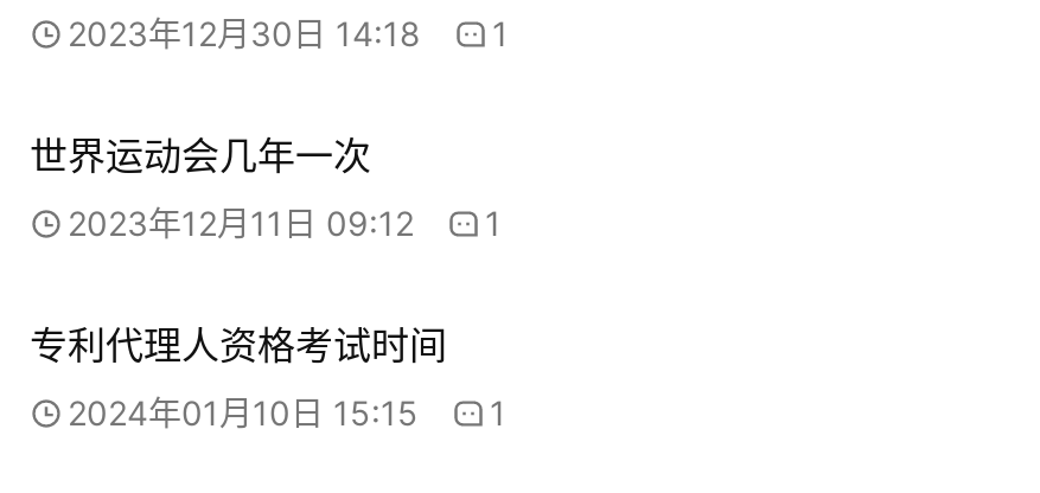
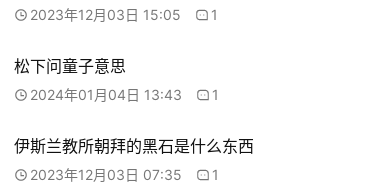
- 2023年12月30日 14:18 1
+ 2023年12月03日 15:05 1

- 世界运动会几年一次
+ 松下问童子意思

- 2023年12月11日 09:12 1
+ 2024年01月04日 13:43 1

- 专利代理人资格考试时间
+ 伊斯兰教所朝拜的黑石是什么东西

- 2024年01月10日 15:15 1
+ 2023年12月03日 07:35 1
